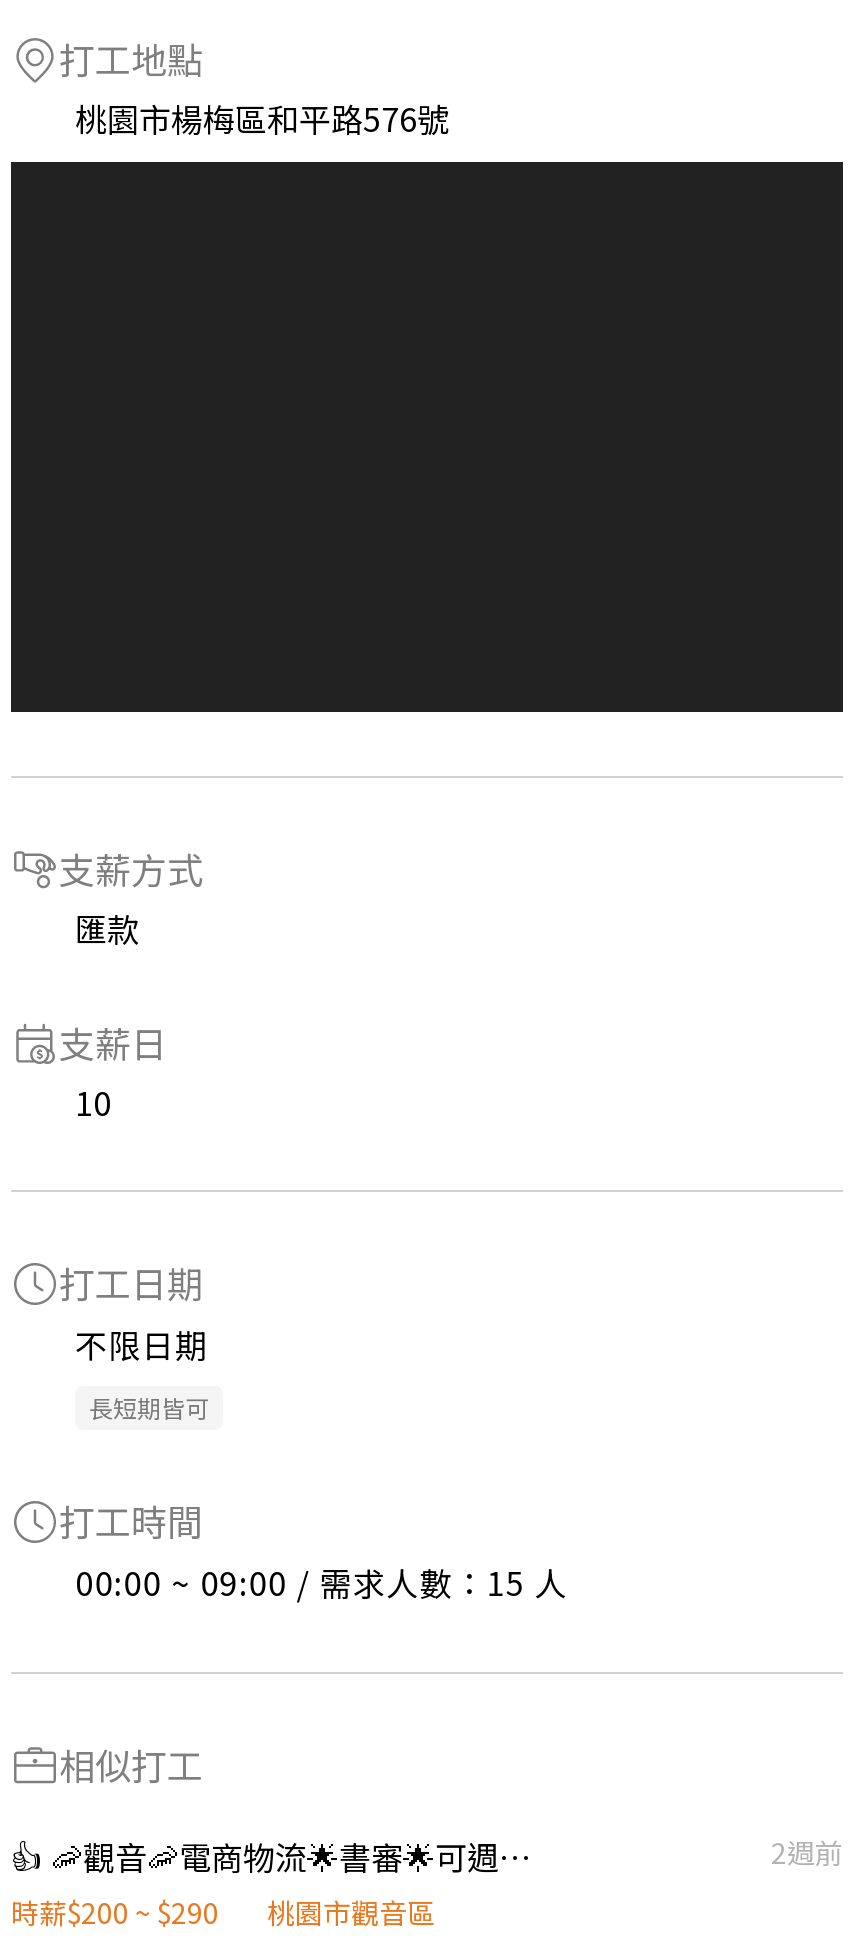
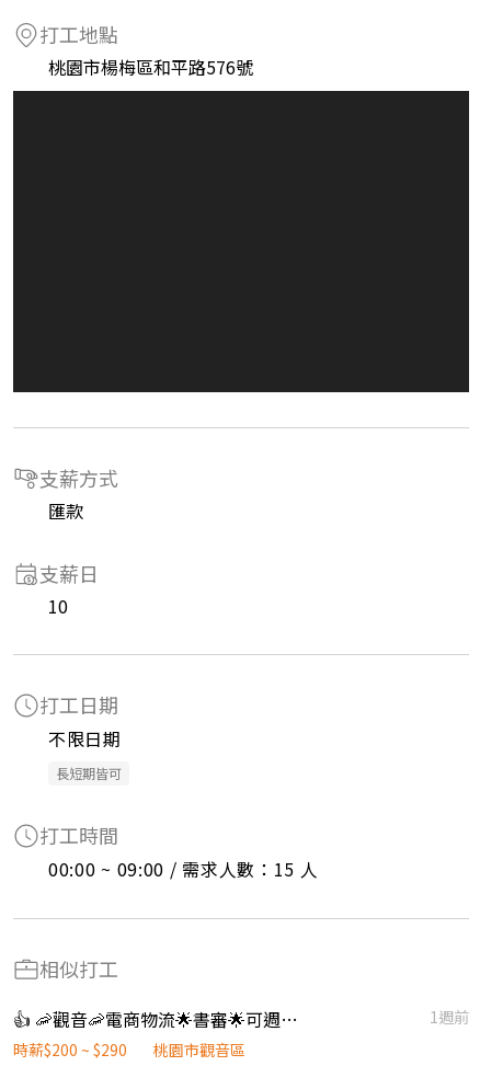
- 2週前
+ 1週前
